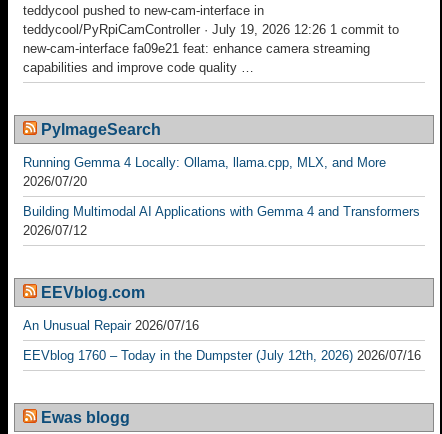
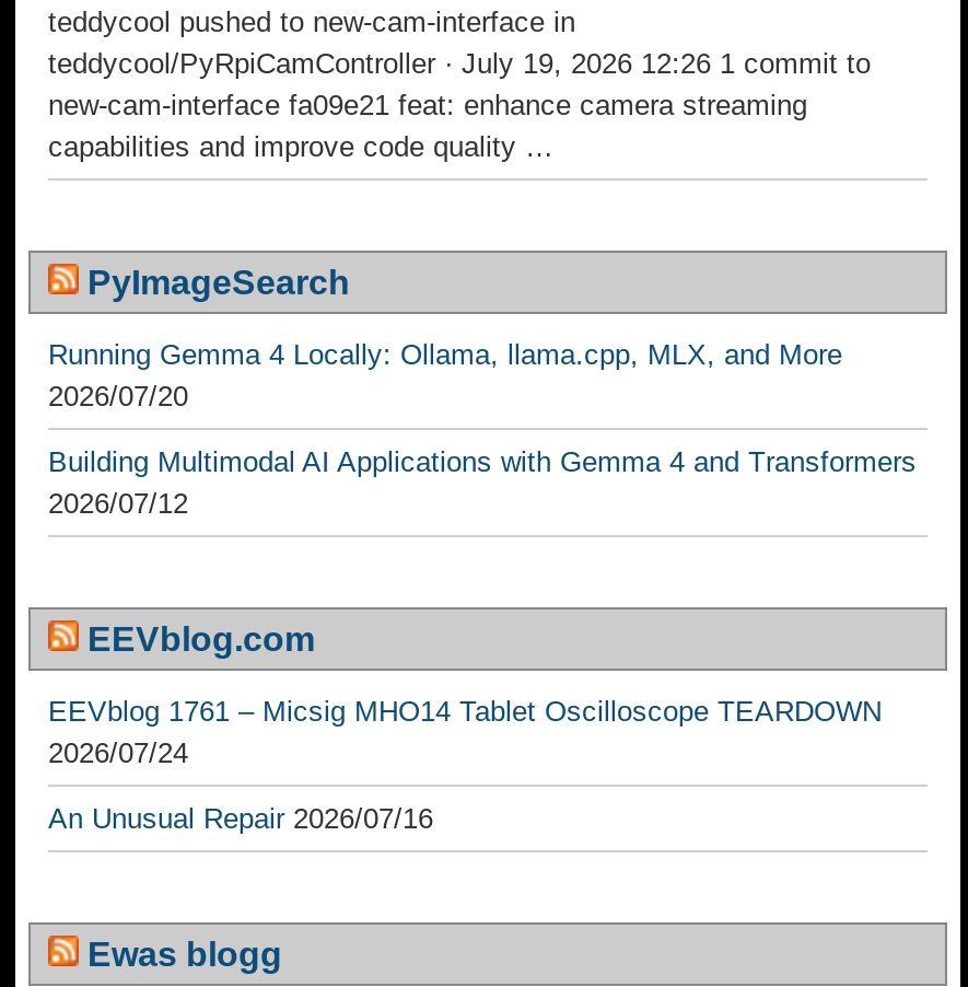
+ EEVblog 1761 – Micsig MHO14 Tablet Oscilloscope TEARDOWN
+ 2026/07/24

moved down: An Unusual Repair 2026/07/16

- EEVblog 1760 – Today in the Dumpster (July 12th, 2026) 2026/07/16
